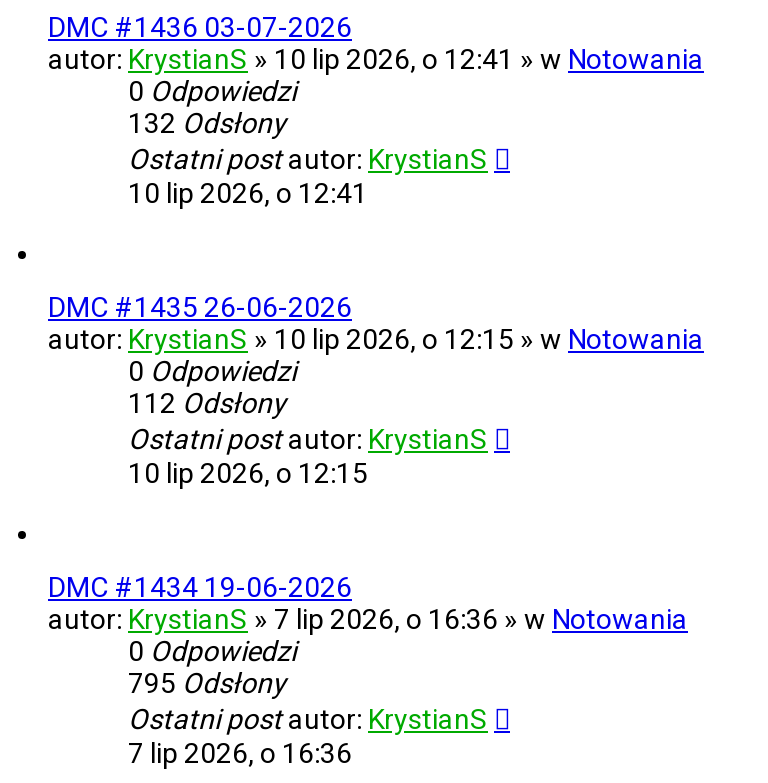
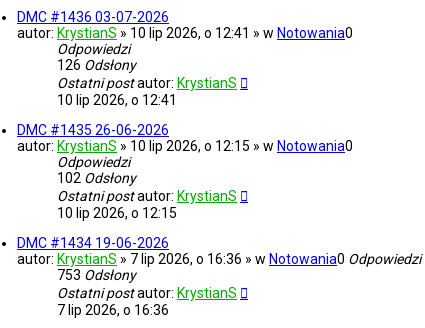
- autor: KrystianS » 10 lip 2026, o 12:41 » w Notowania
- 0 Odpowiedzi
- 132 Odsłony
+ autor:KrystianS » 10 lip 2026, o 12:41 » w Notowania0
+ Odpowiedzi
+ 126 Odsłony

- autor: KrystianS » 10 lip 2026, o 12:15 » w Notowania
- 0 Odpowiedzi
- 112 Odsłony
+ autor:KrystianS » 10 lip 2026, o 12:15 » w Notowania0
+ Odpowiedzi
+ 102 Odsłony

- autor: KrystianS » 7 lip 2026, o 16:36 » w Notowania
- 0 Odpowiedzi
- 795 Odsłony
+ autor:KrystianS » 7 lip 2026, o 16:36 » w Notowania0 Odpowiedzi
+ 753Odsłony
